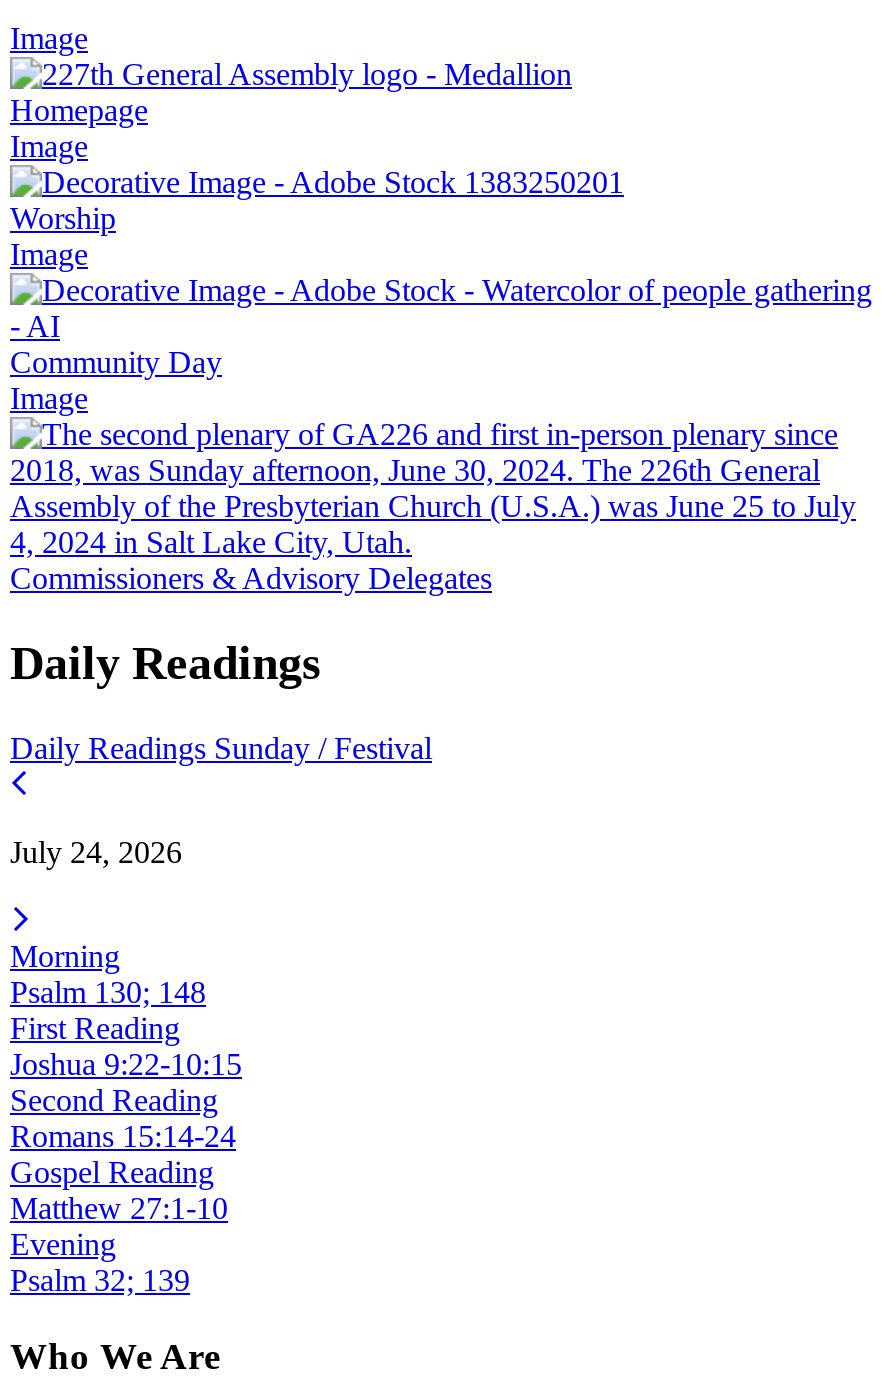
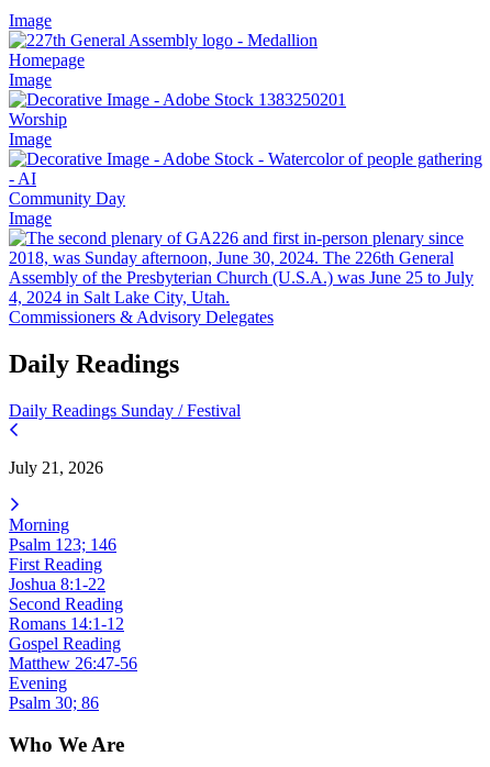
- July 24, 2026
+ July 21, 2026

- Psalm 130; 148
+ Psalm 123; 146

- Joshua 9:22-10:15
+ Joshua 8:1-22

- Romans 15:14-24
+ Romans 14:1-12

- Matthew 27:1-10
+ Matthew 26:47-56

- Psalm 32; 139
+ Psalm 30; 86
